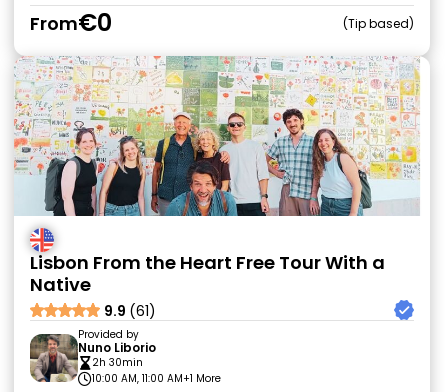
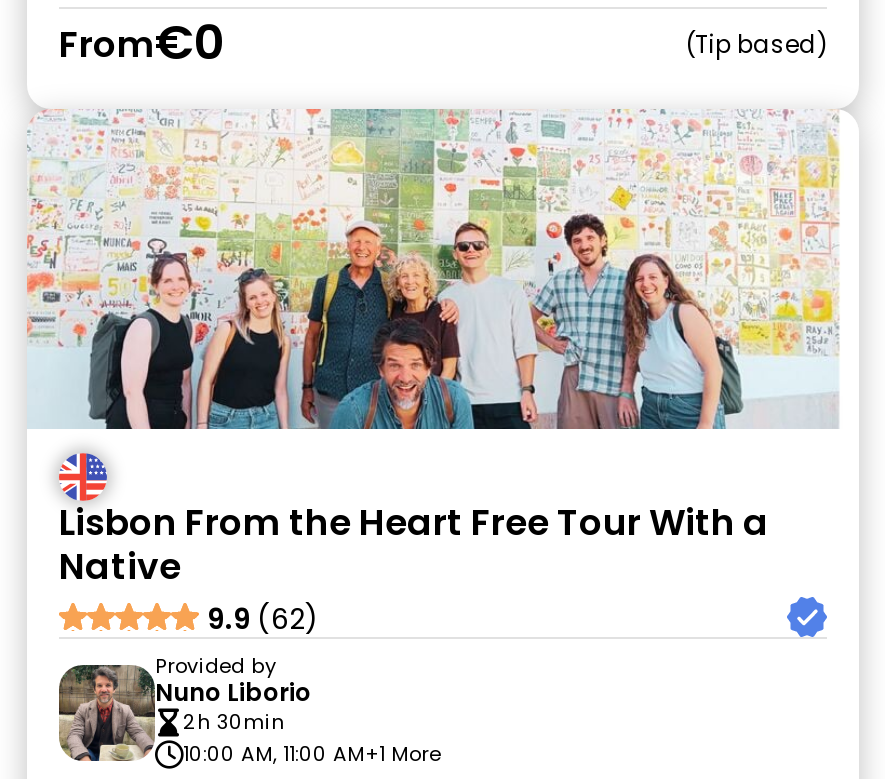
- 9.9 (61)
+ 9.9 (62)
